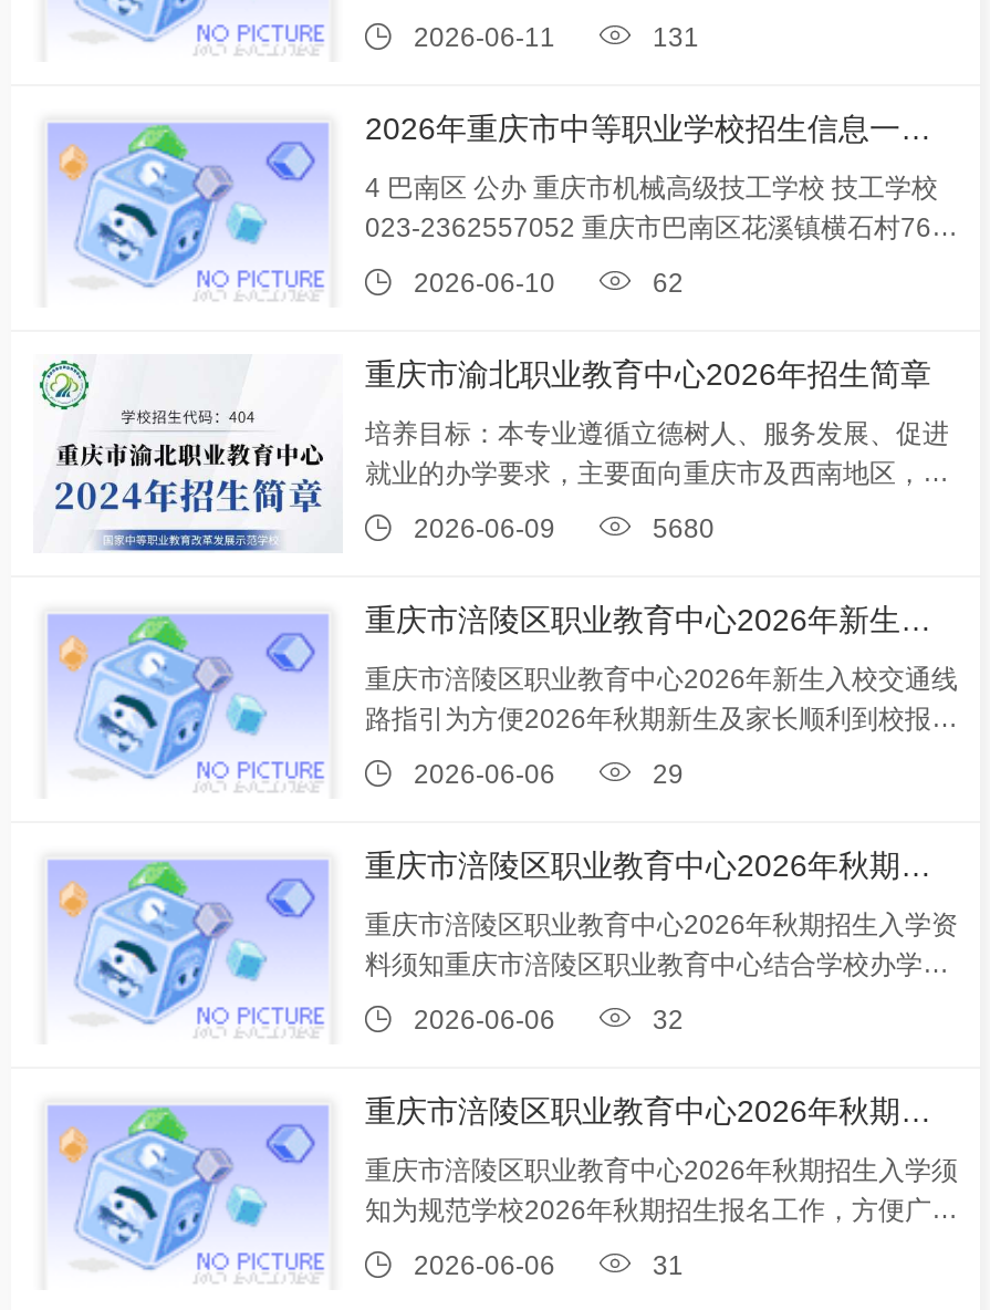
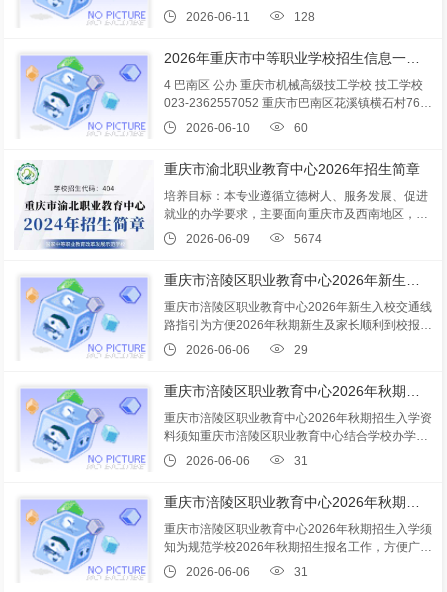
- 131
+ 128

- 62
+ 60

- 5680
+ 5674

- 32
+ 31
